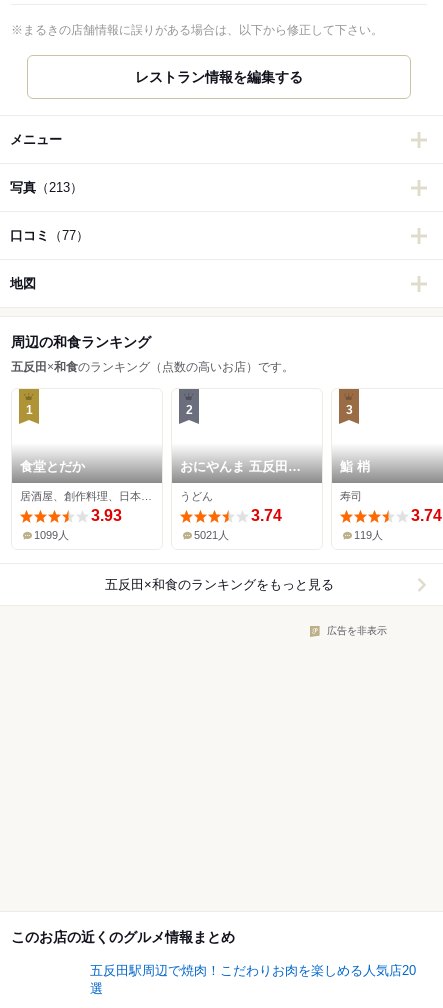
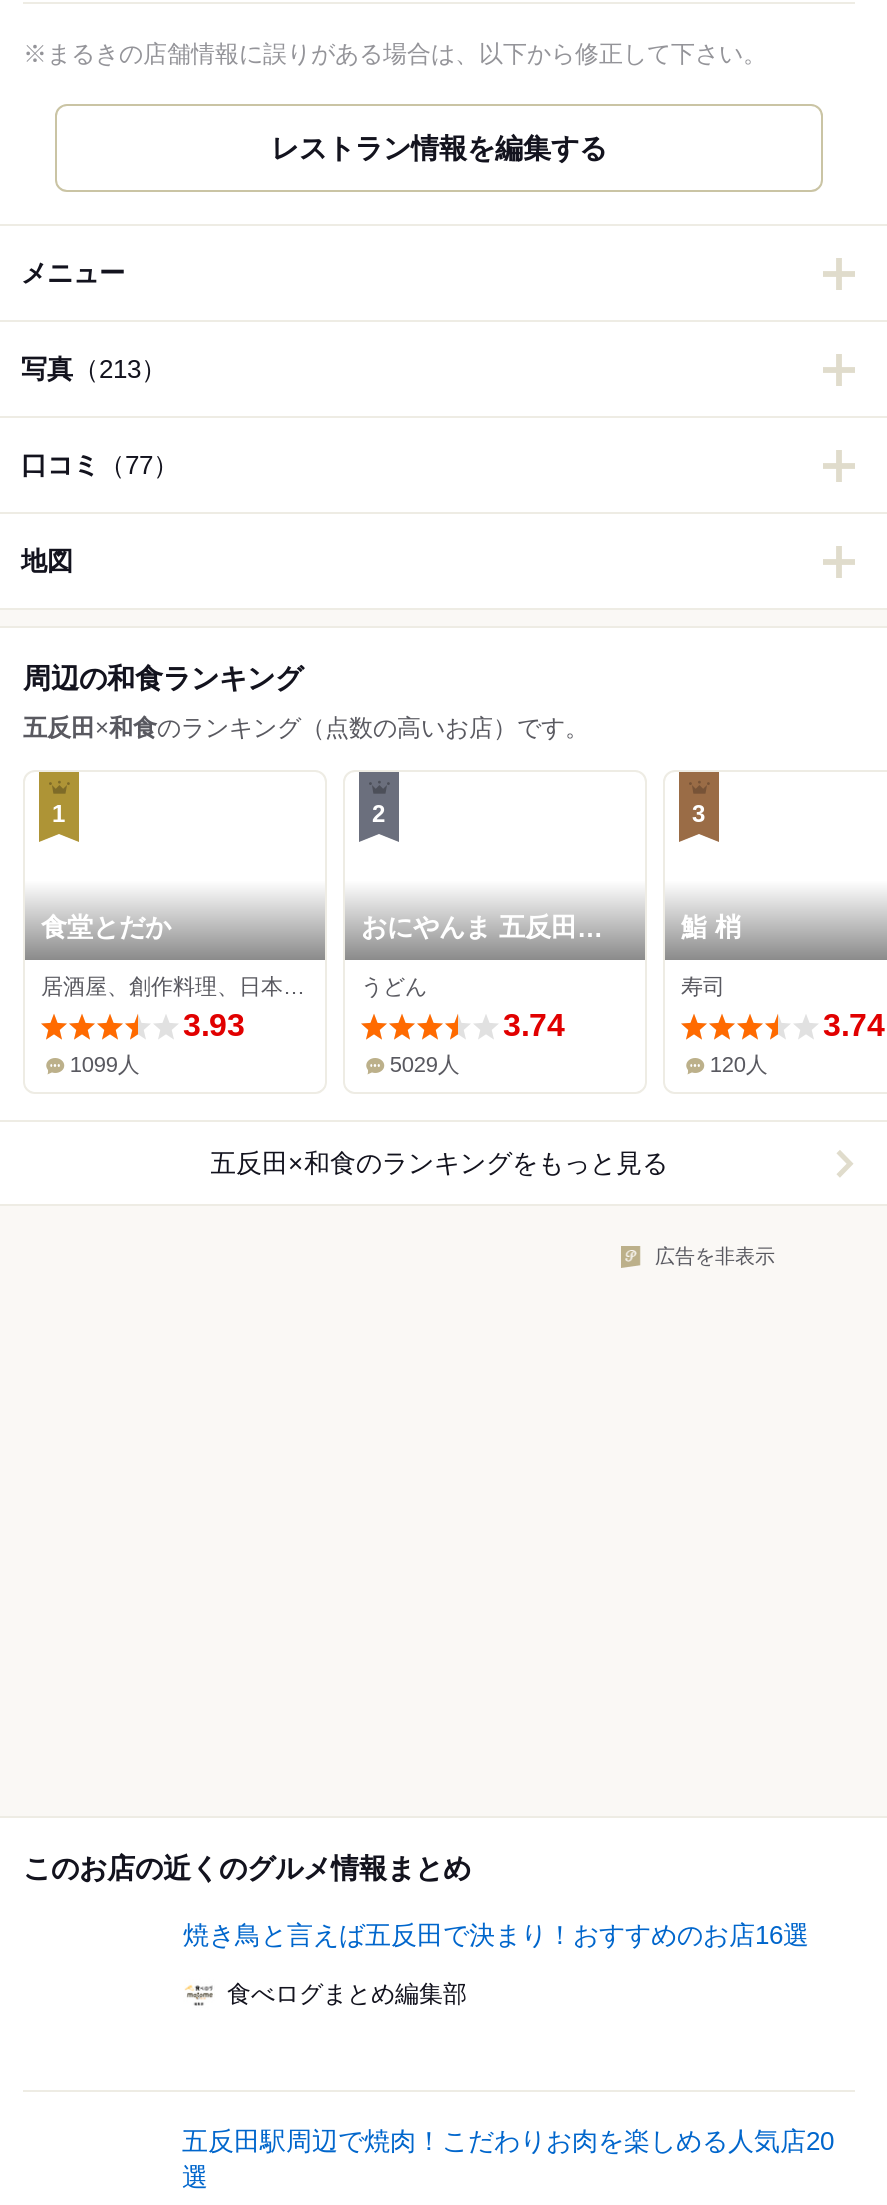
- 5021人
+ 5029人

- 119人
+ 120人

+ 焼き鳥と言えば五反田で決まり！おすすめのお店16選
+ 食べログまとめ編集部
